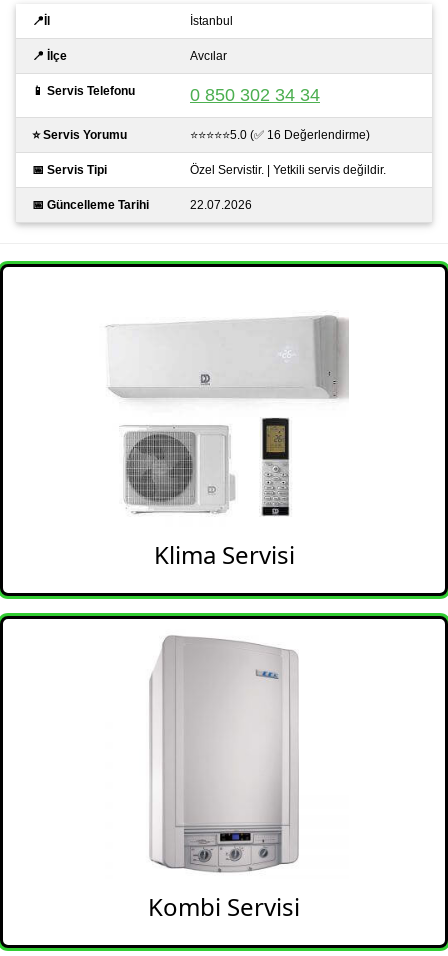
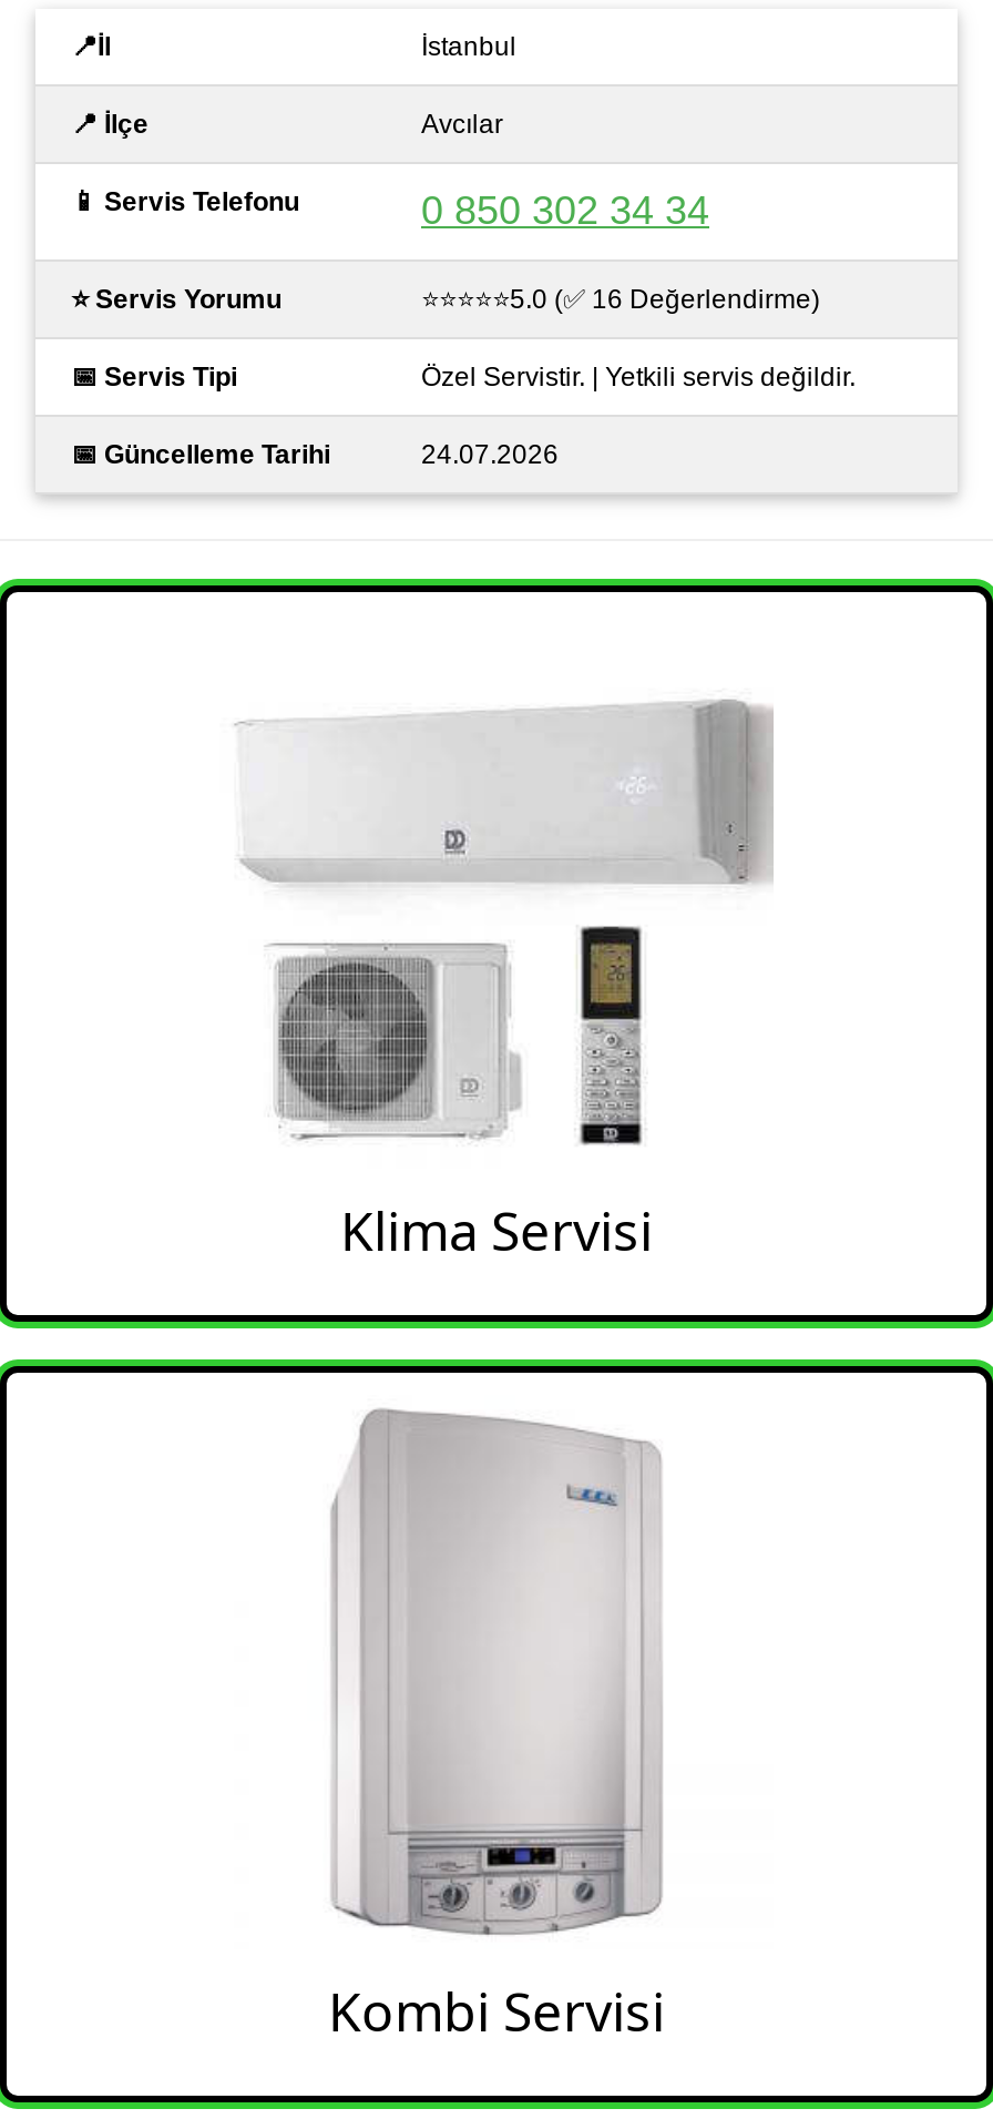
- 22.07.2026
+ 24.07.2026
